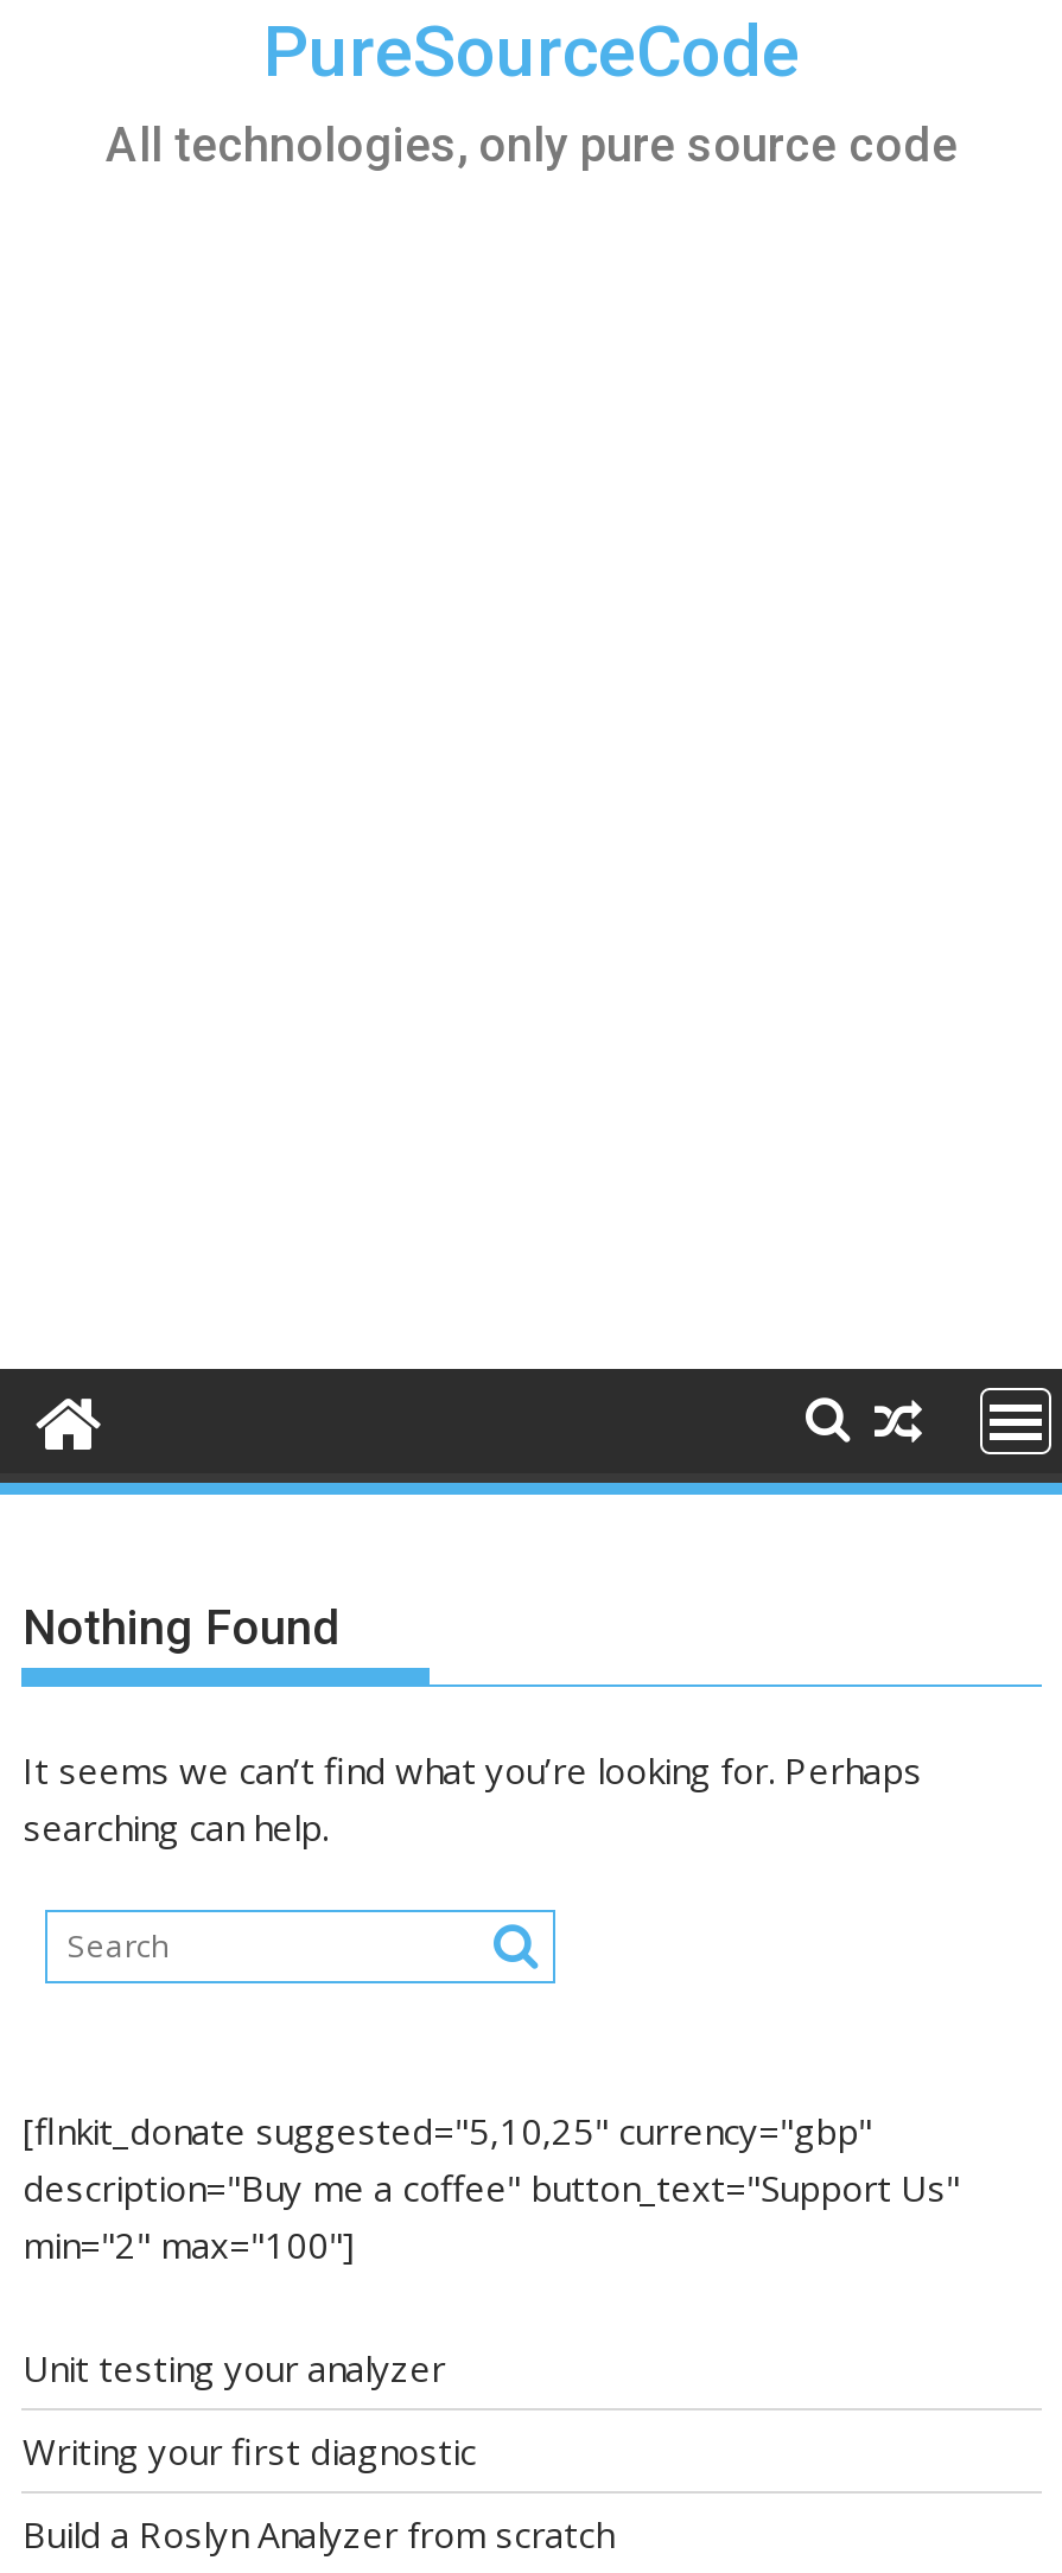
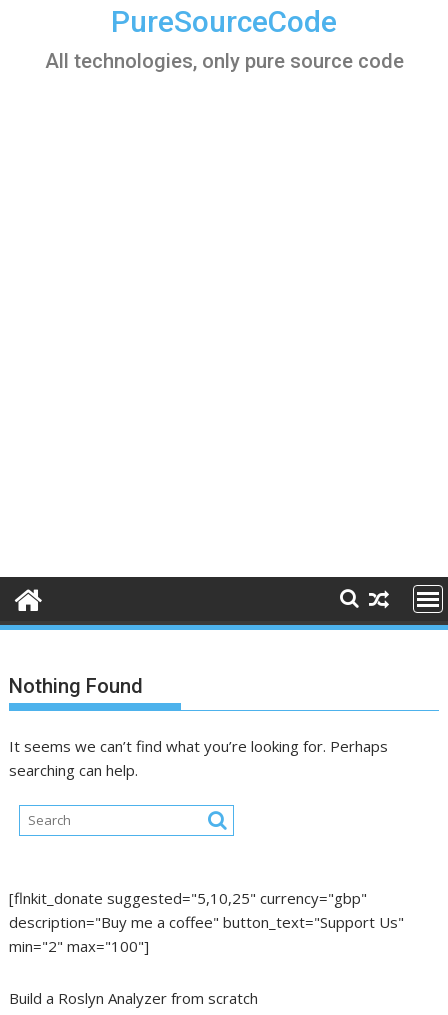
- Unit testing your analyzer
- Writing your first diagnostic
